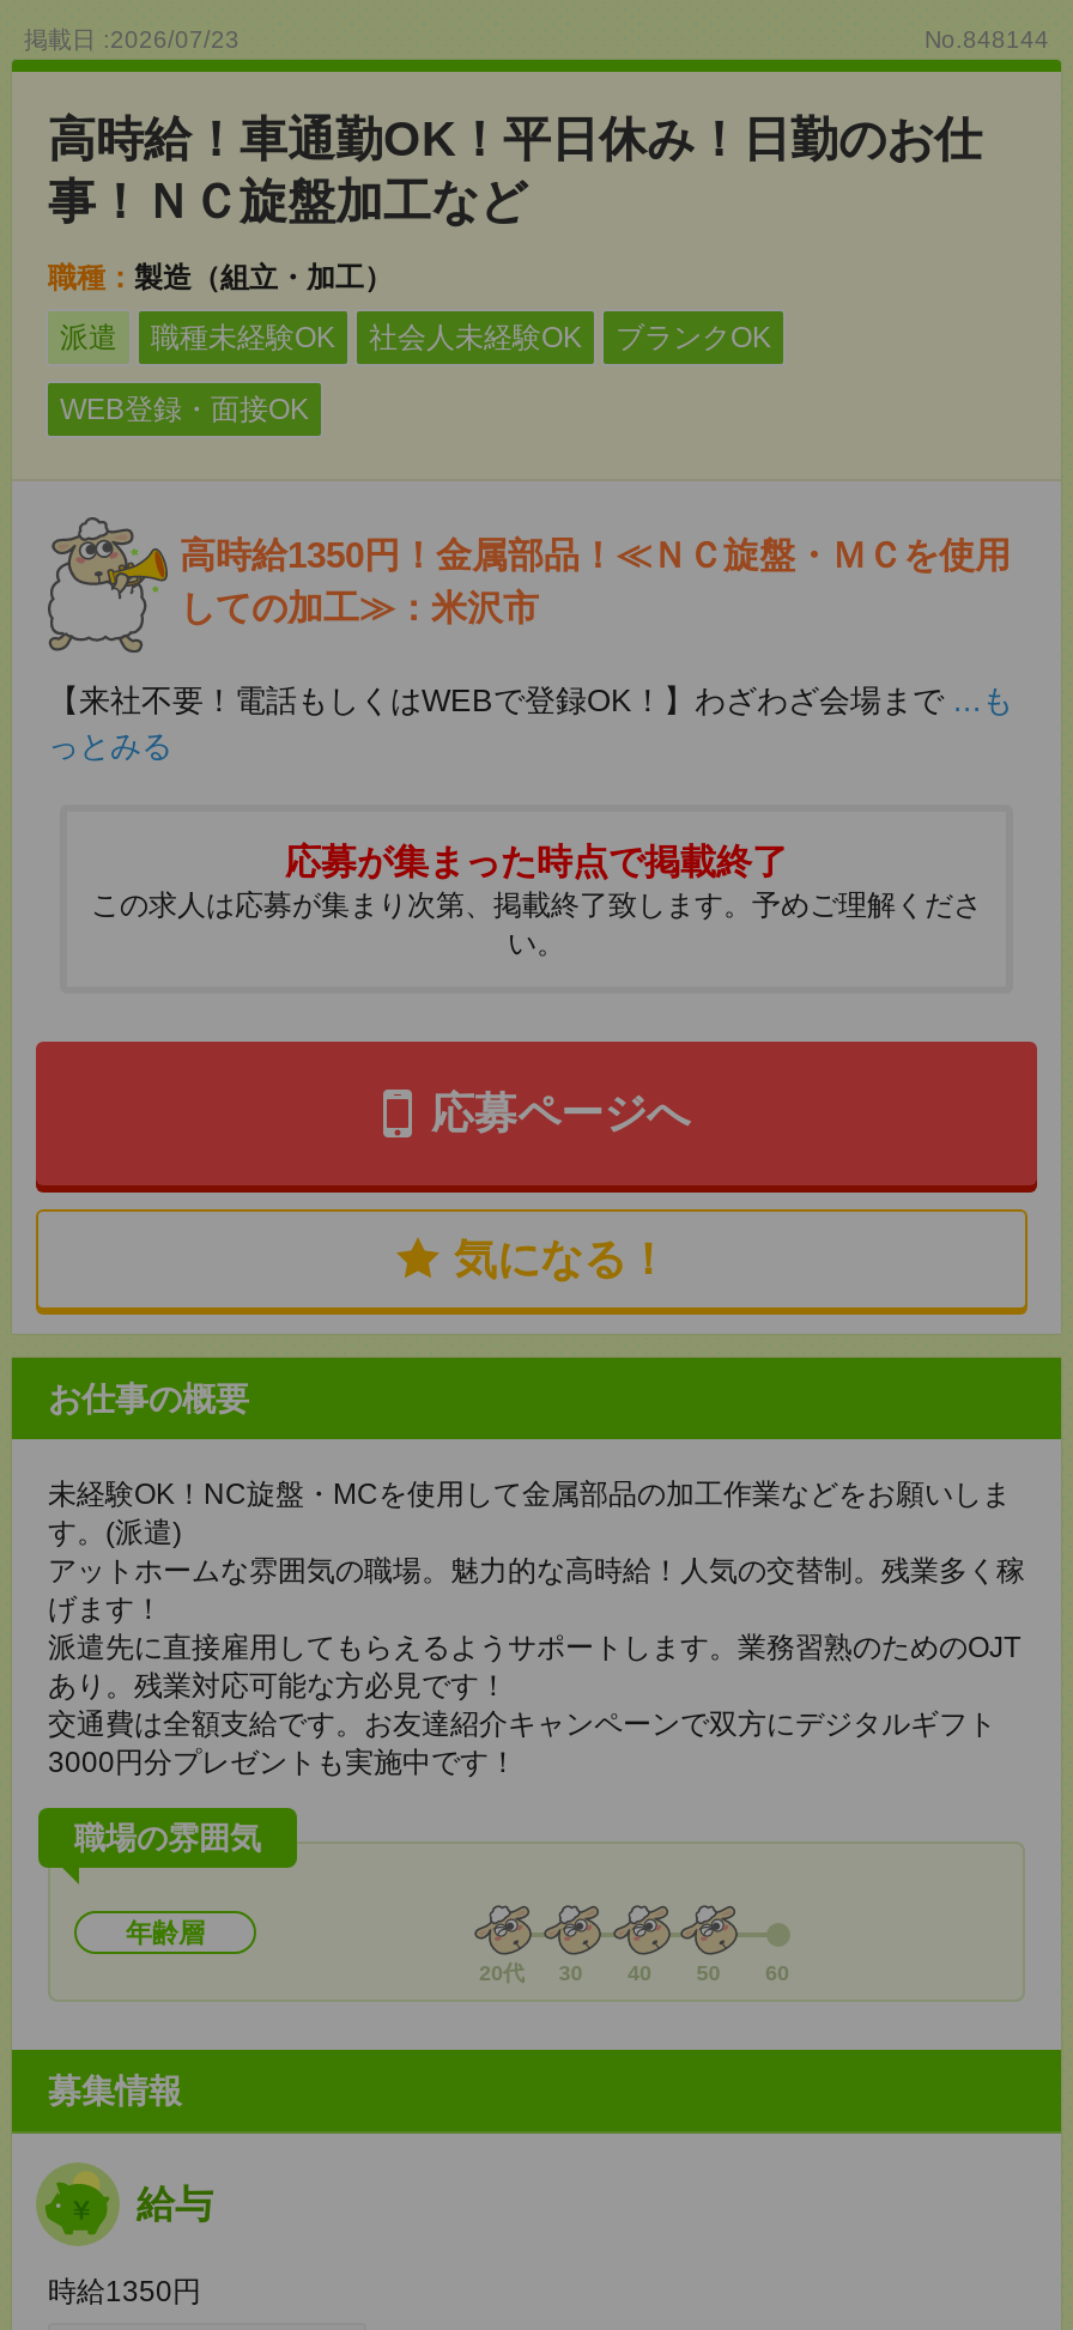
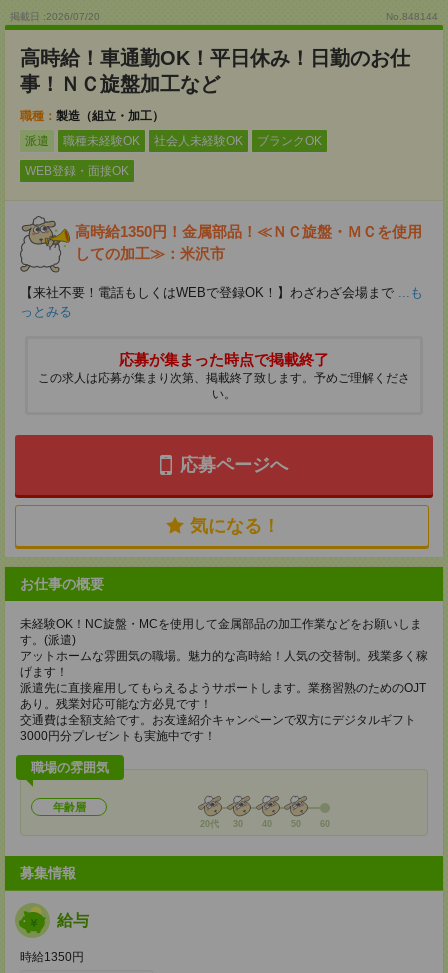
- 掲載日 :2026/07/23
+ 掲載日 :2026/07/20
